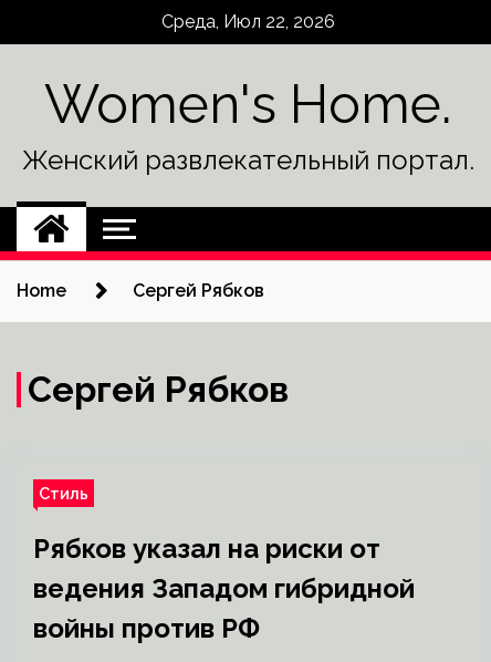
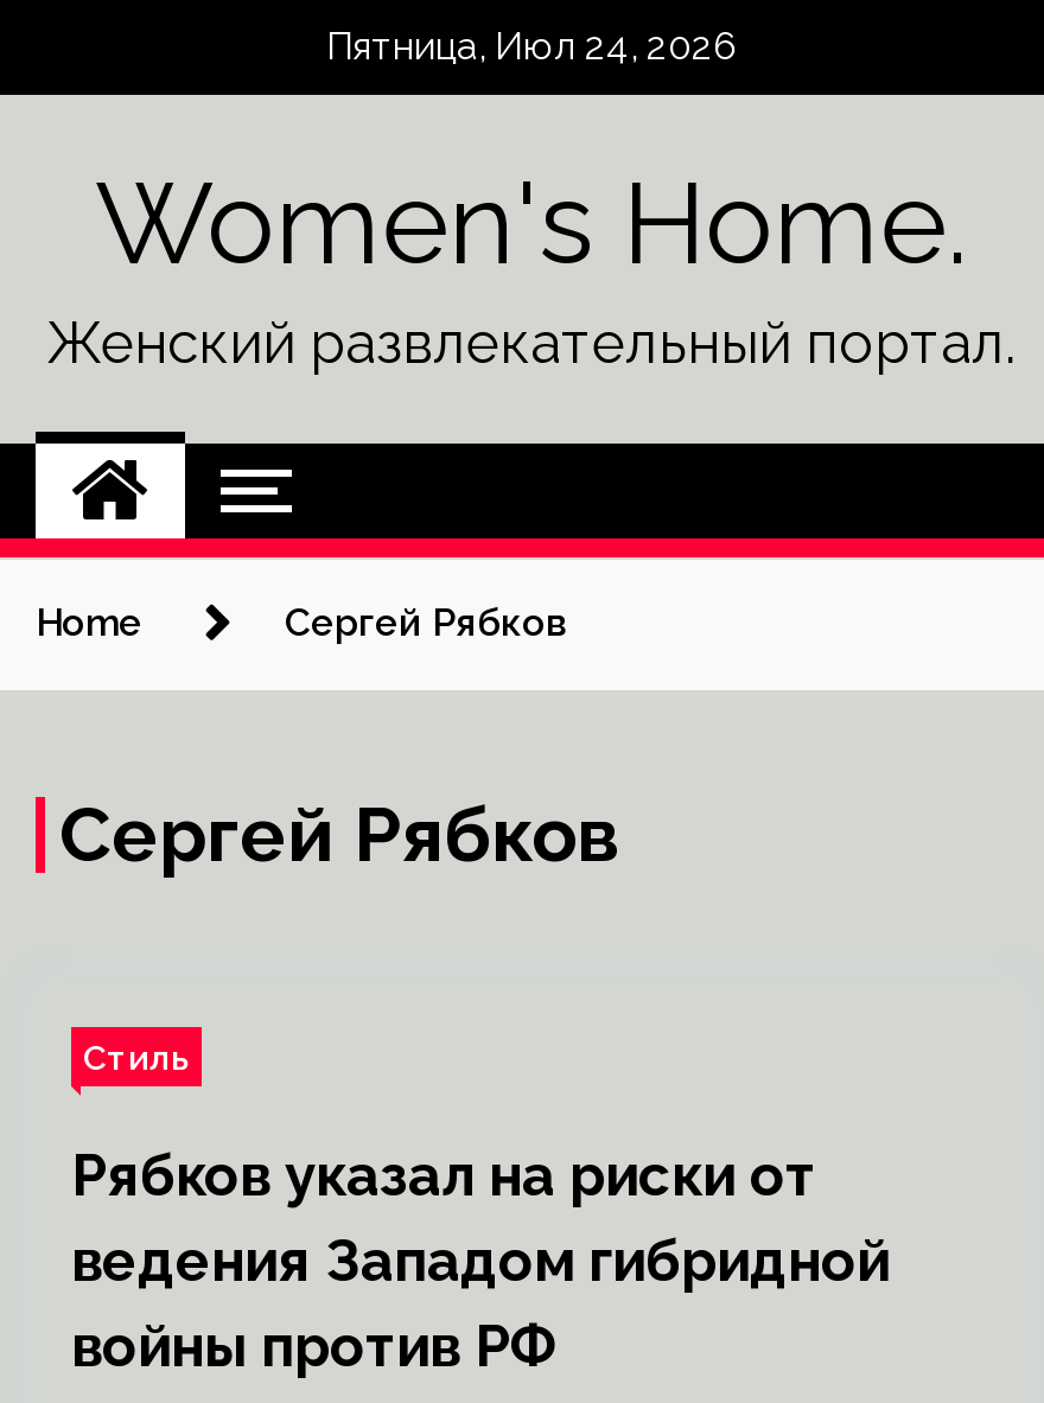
- Среда, Июл 22, 2026
+ Пятница, Июл 24, 2026
